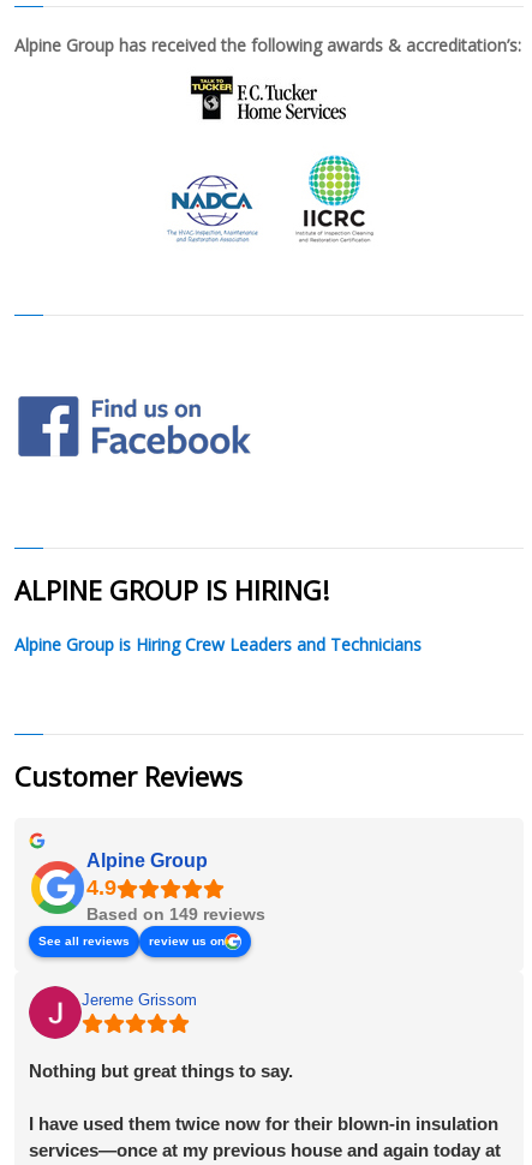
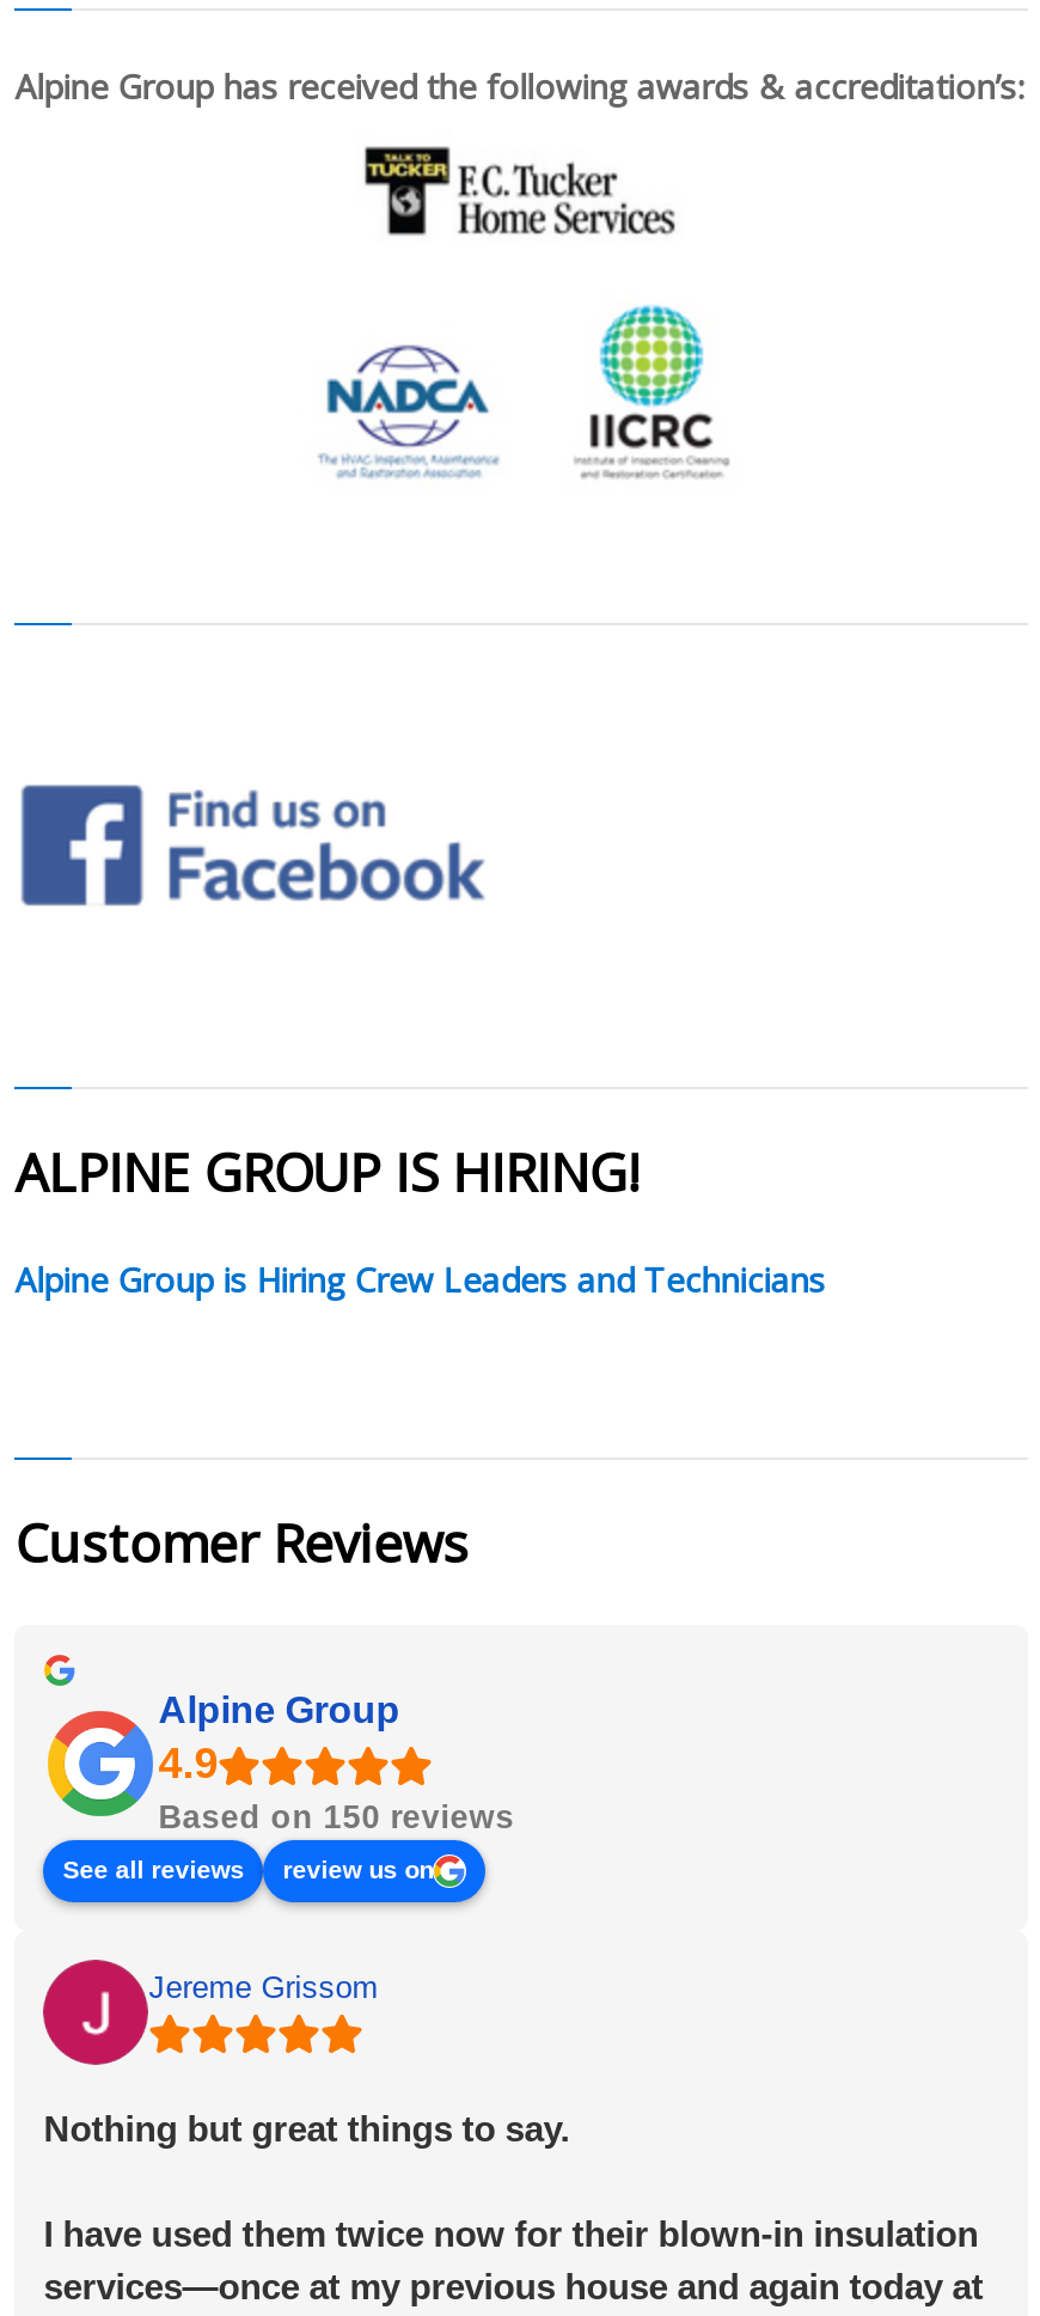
- Based on 149 reviews
+ Based on 150 reviews
